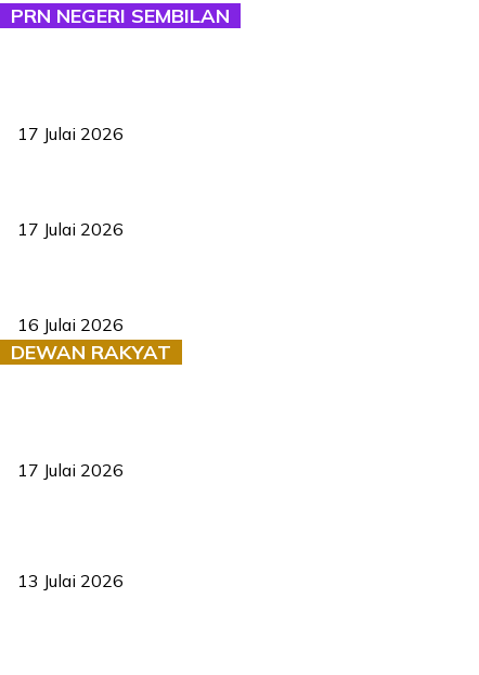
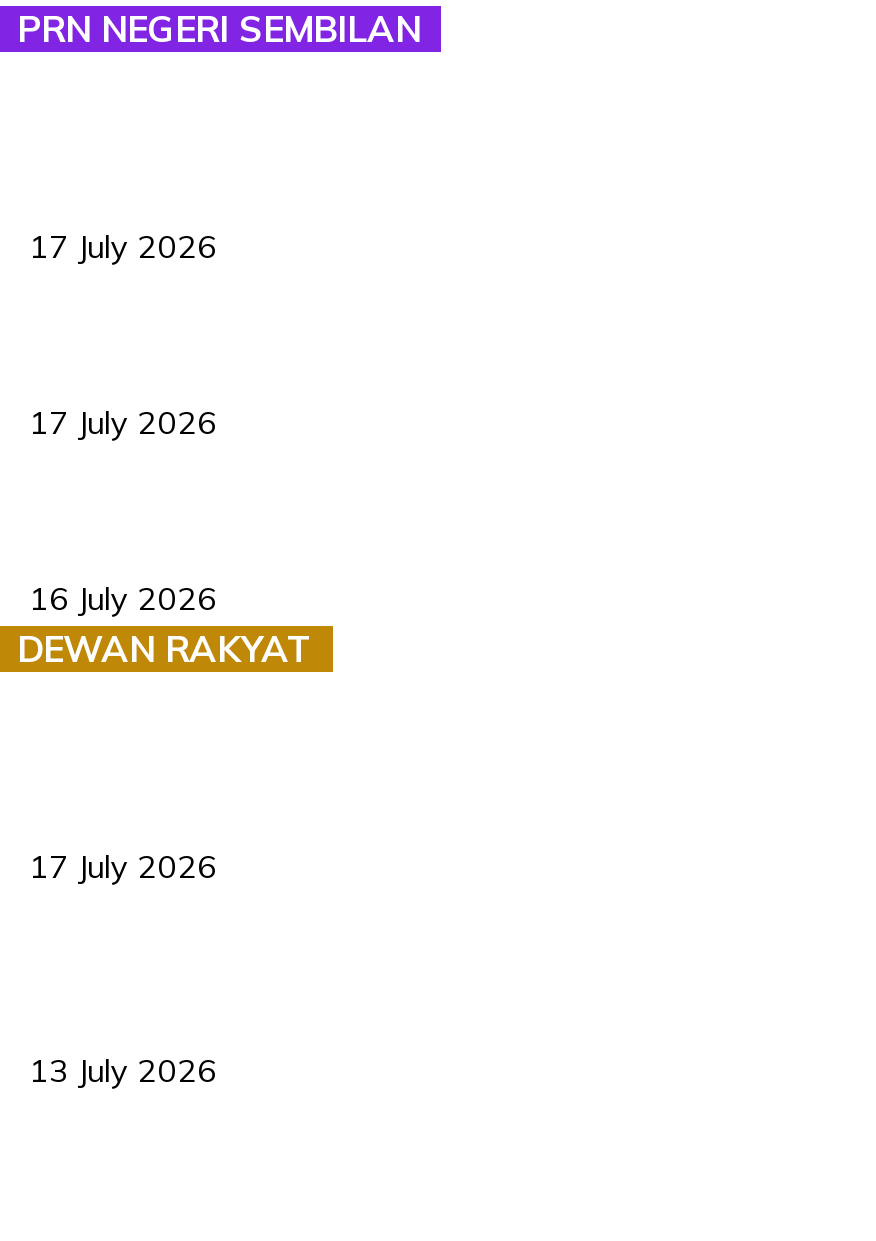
- 17 Julai 2026
+ 17 July 2026

- 17 Julai 2026
+ 17 July 2026

- 16 Julai 2026
+ 16 July 2026

- 17 Julai 2026
+ 17 July 2026

- 13 Julai 2026
+ 13 July 2026
